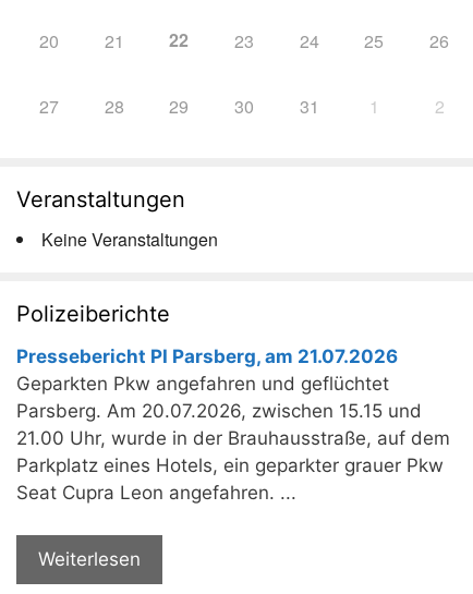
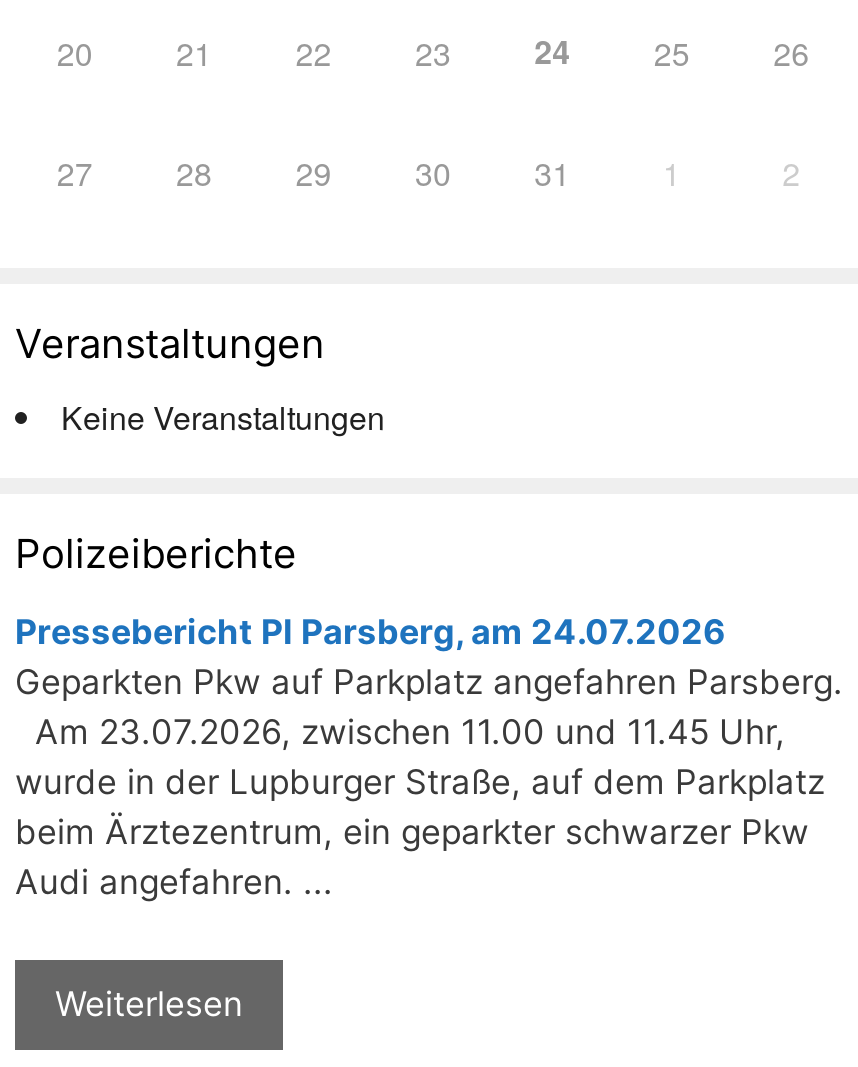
- Pressebericht PI Parsberg, am 21.07.2026
- Geparkten Pkw angefahren und geflüchtet
- Parsberg. Am 20.07.2026, zwischen 15.15 und
- 21.00 Uhr, wurde in der Brauhausstraße, auf dem
- Parkplatz eines Hotels, ein geparkter grauer Pkw
- Seat Cupra Leon angefahren. ...
+ Pressebericht PI Parsberg, am 24.07.2026
+ Geparkten Pkw auf Parkplatz angefahren Parsberg.
+ Am 23.07.2026, zwischen 11.00 und 11.45 Uhr,
+ wurde in der Lupburger Straße, auf dem Parkplatz
+ beim Ärztezentrum, ein geparkter schwarzer Pkw
+ Audi angefahren. ...
